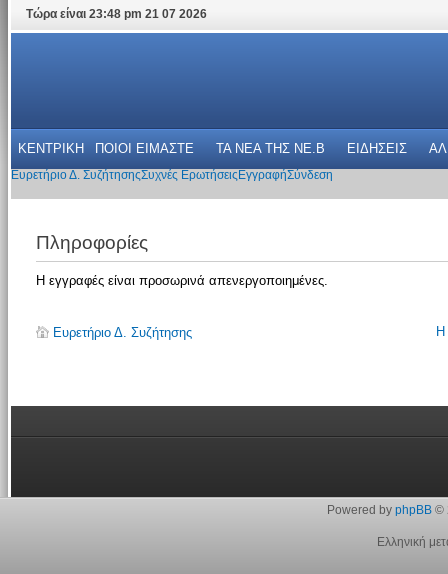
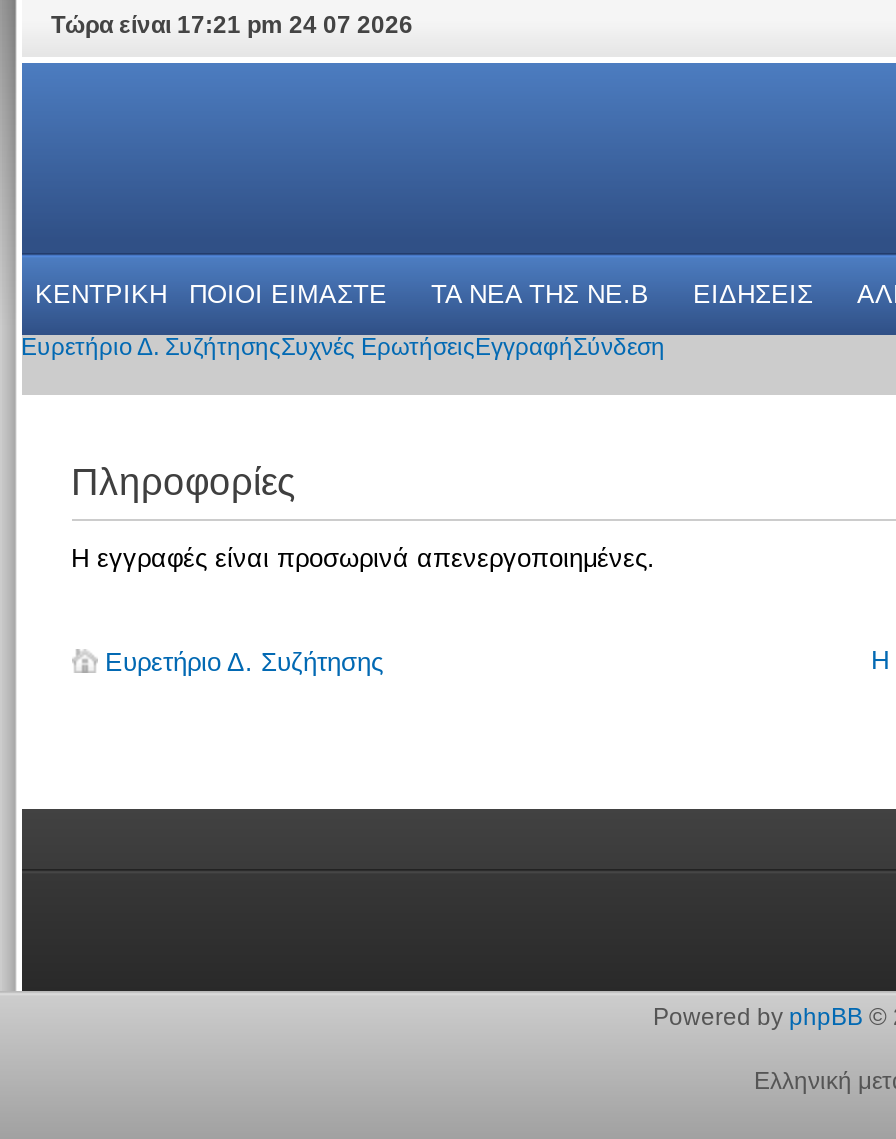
- Τώρα είναι 23:48 pm 21 07 2026
+ Τώρα είναι 17:21 pm 24 07 2026
